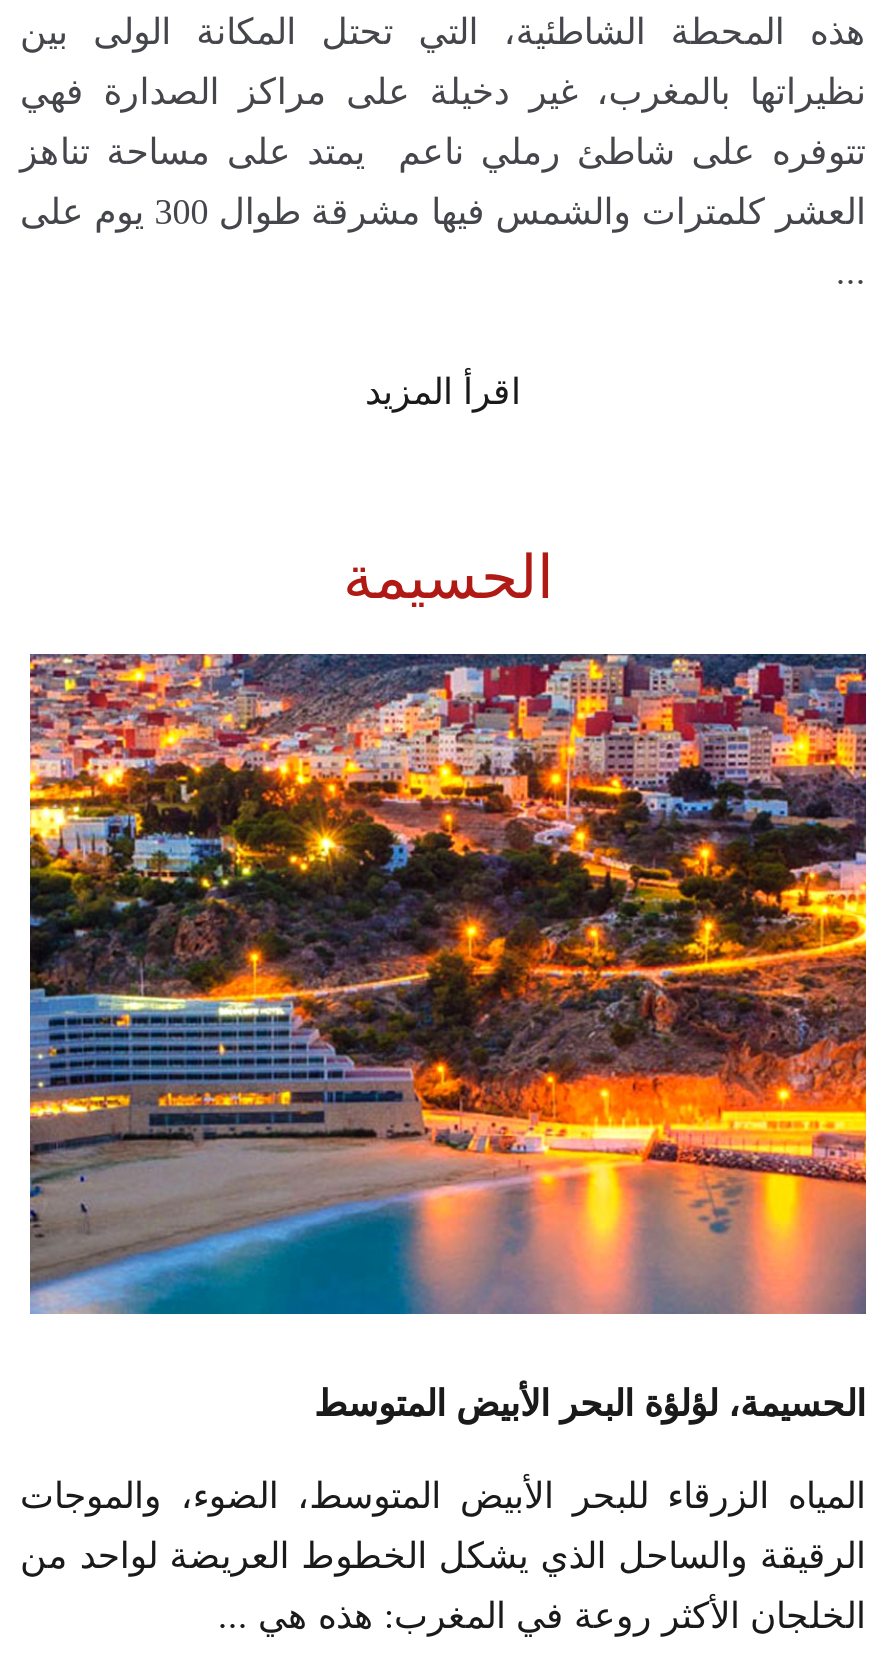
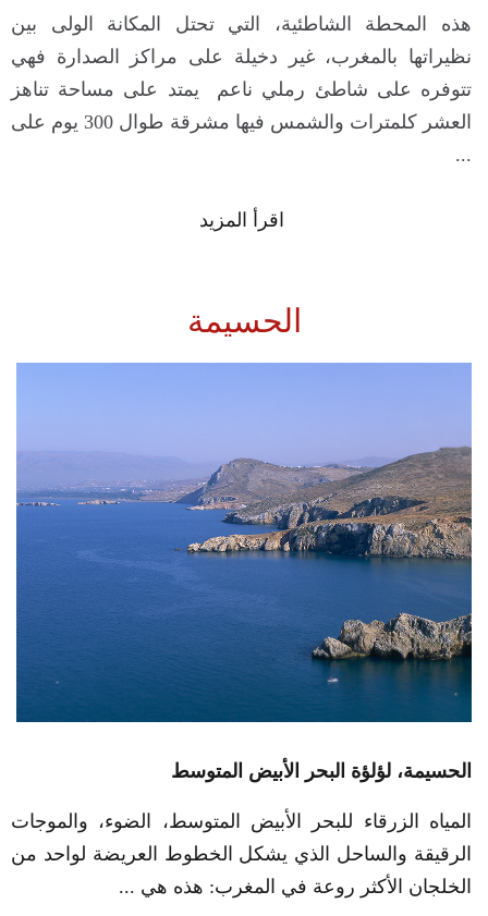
- [image]
+ [image]
